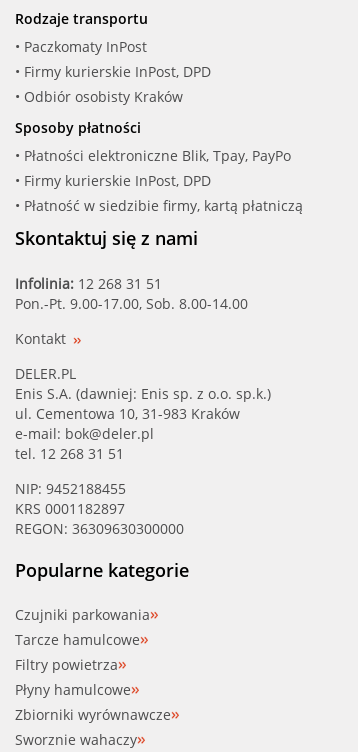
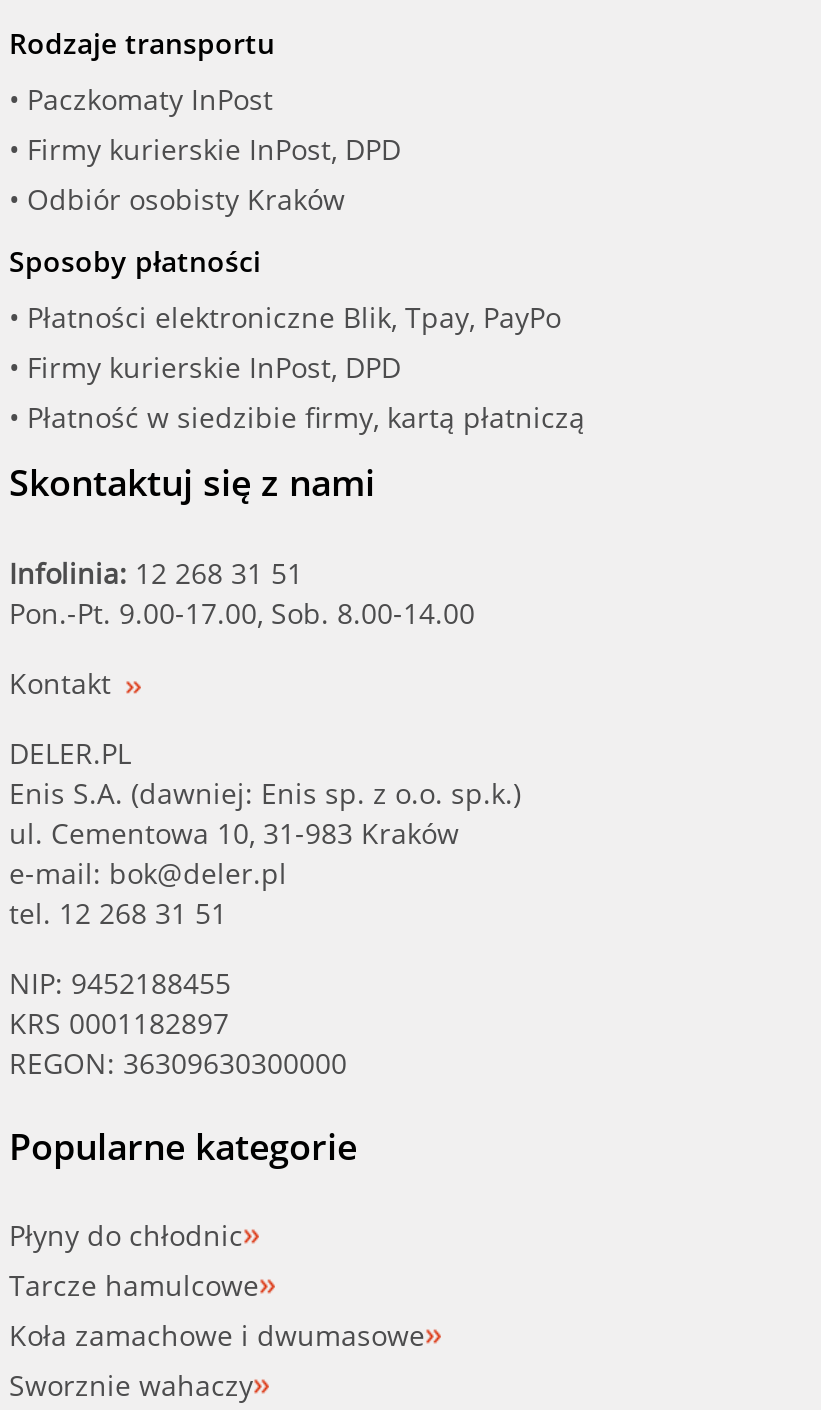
- Czujniki parkowania
+ Płyny do chłodnic

- Filtry powietrza
- Płyny hamulcowe
- Zbiorniki wyrównawcze
+ Koła zamachowe i dwumasowe
